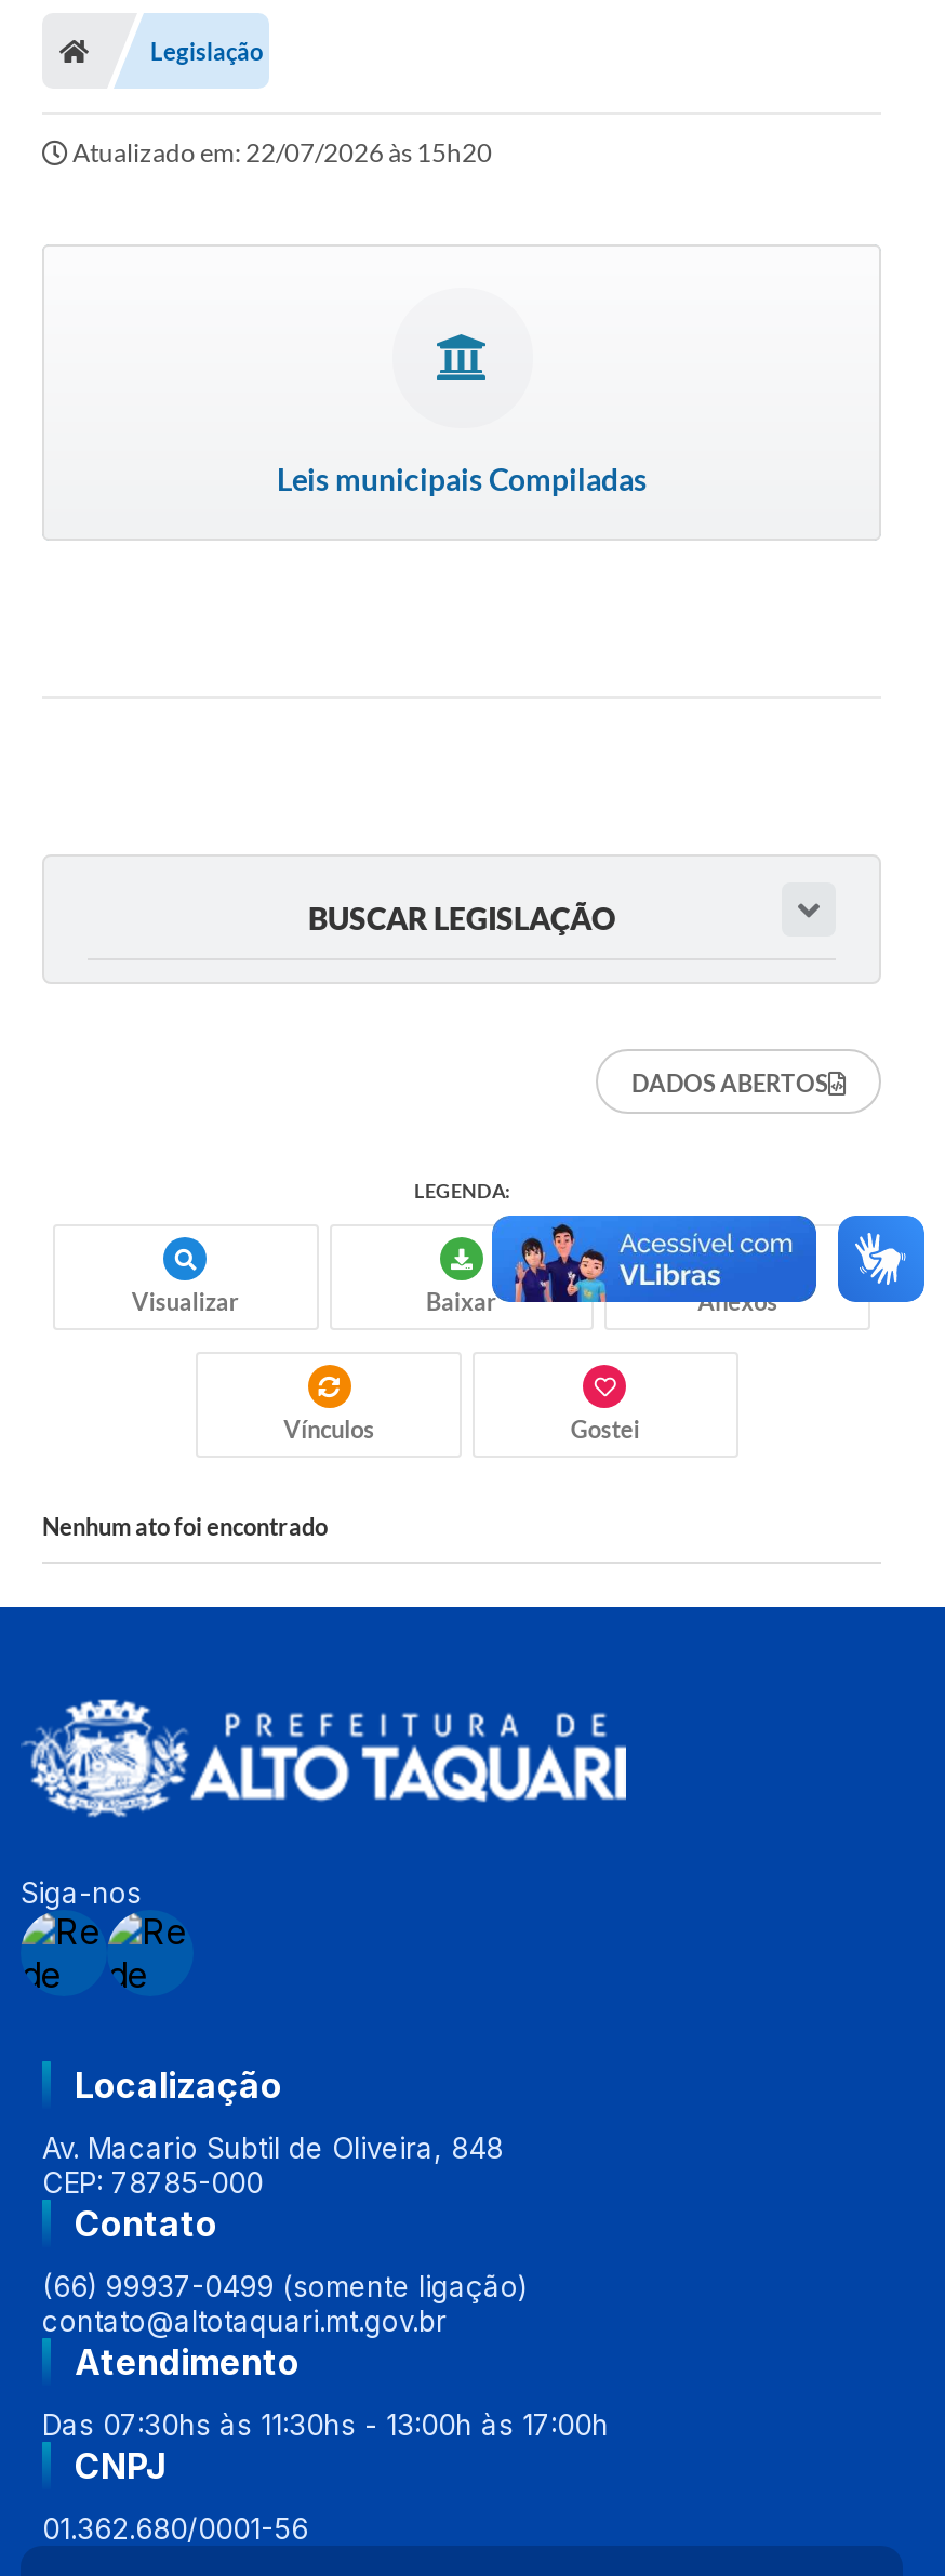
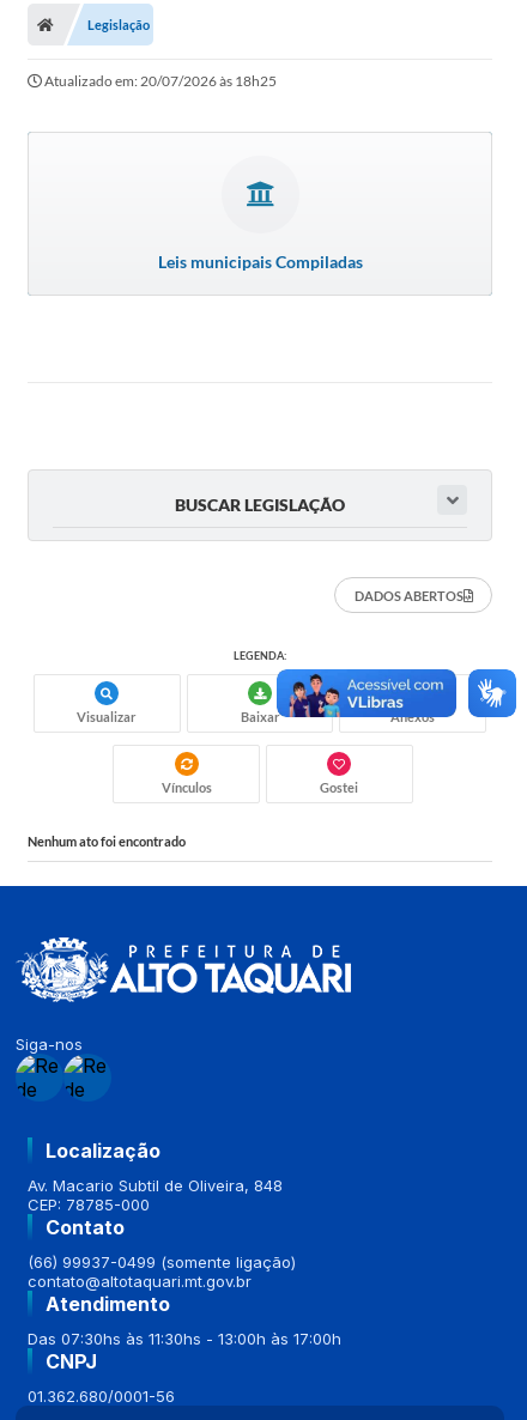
- Atualizado em: 22/07/2026 às 15h20
+ Atualizado em: 20/07/2026 às 18h25
